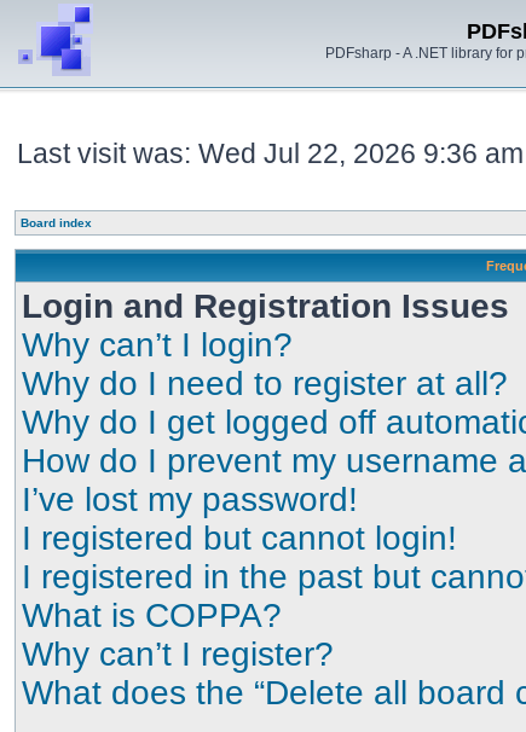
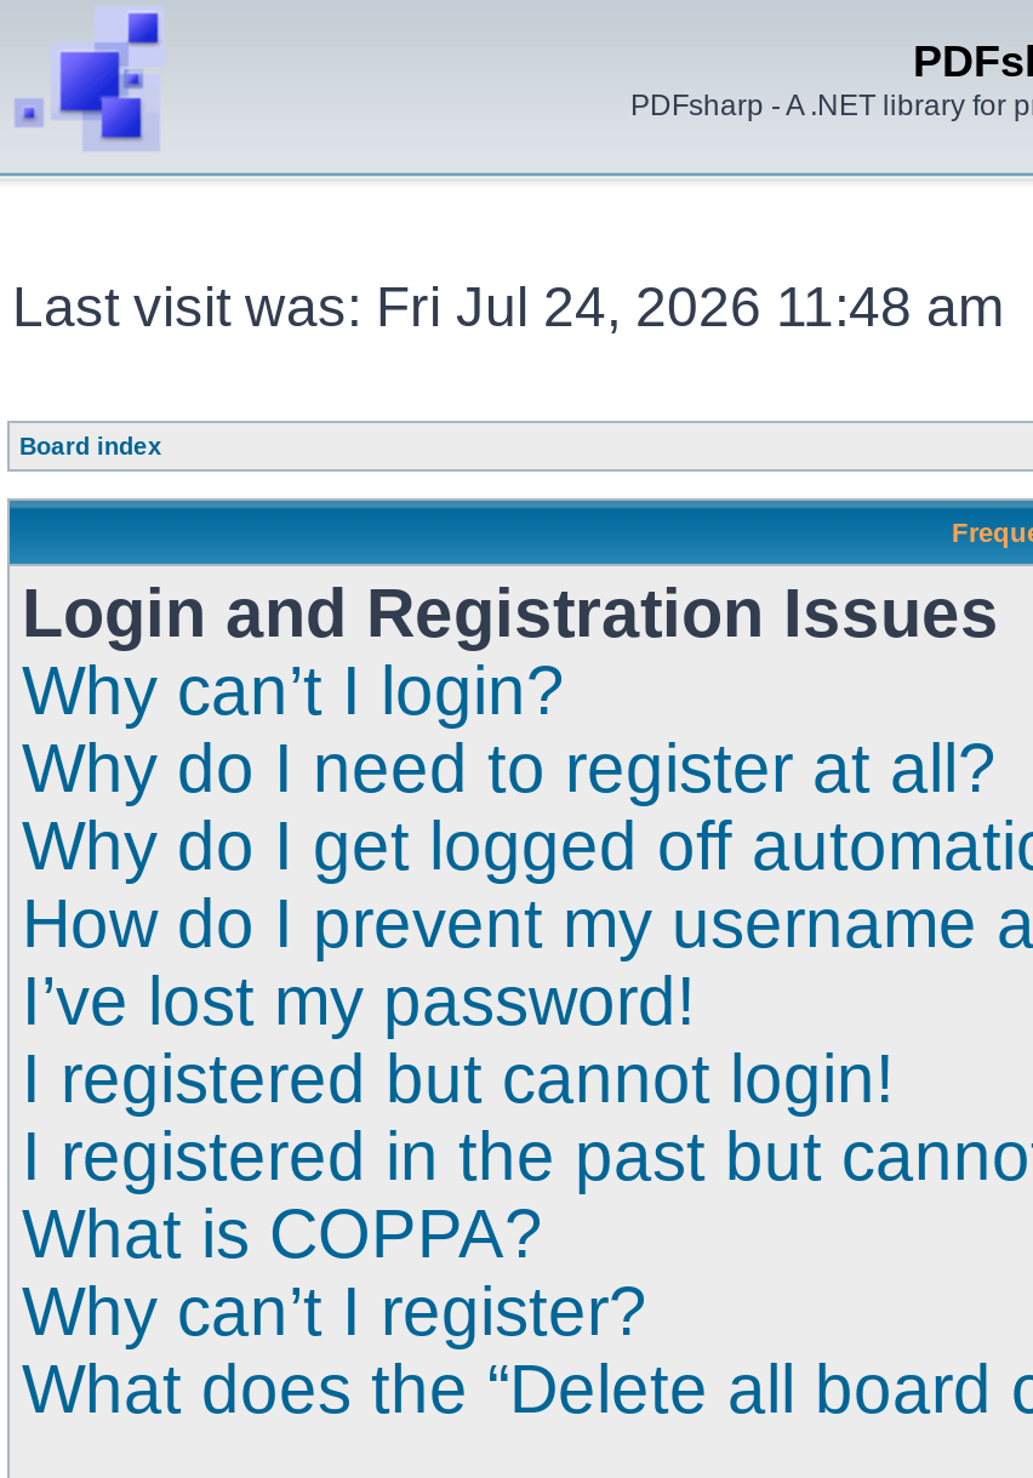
- Last visit was: Wed Jul 22, 2026 9:36 am
+ Last visit was: Fri Jul 24, 2026 11:48 am
